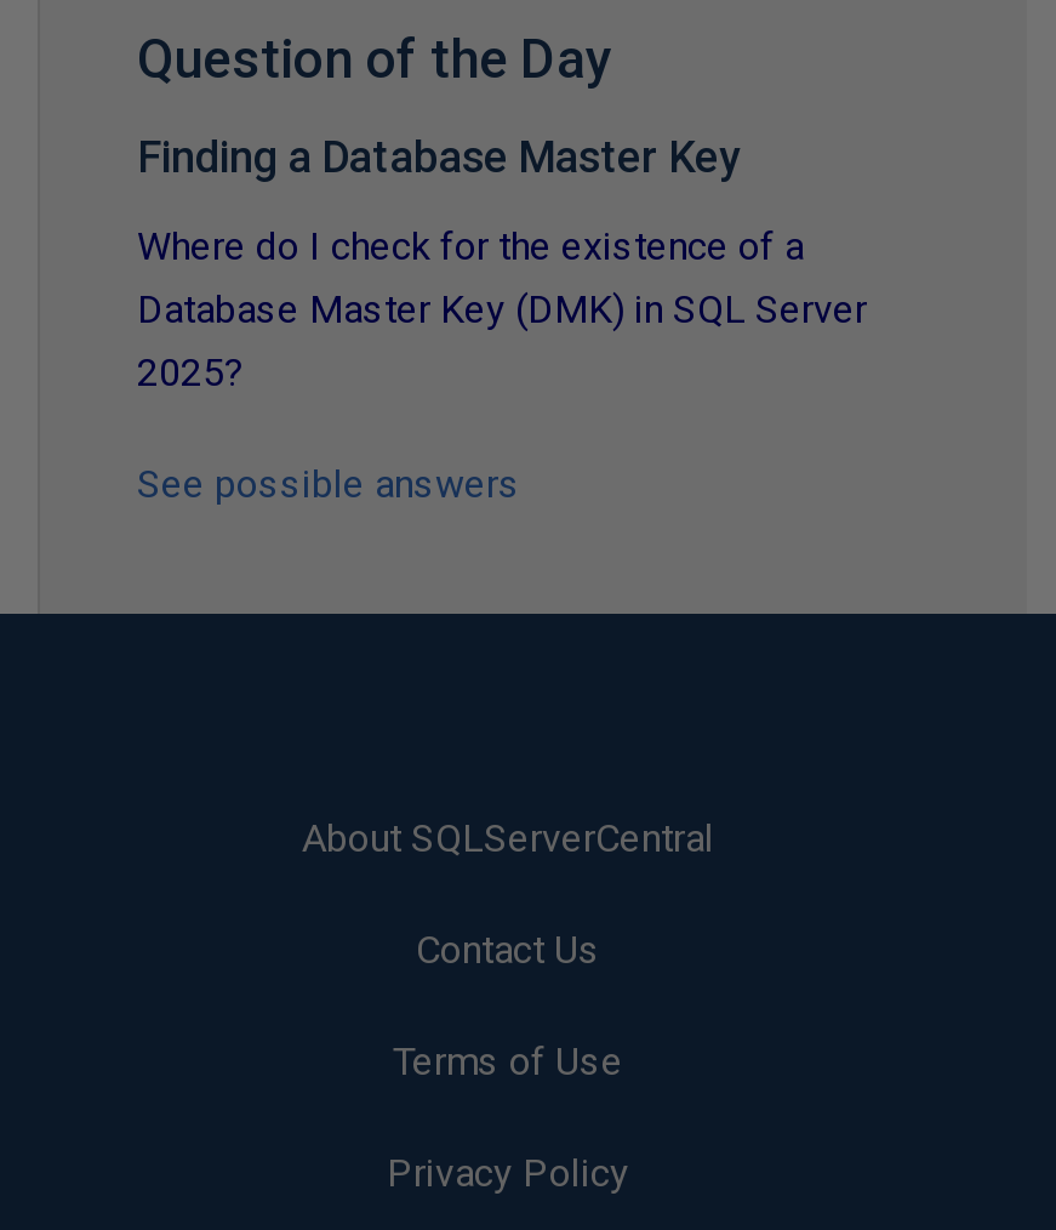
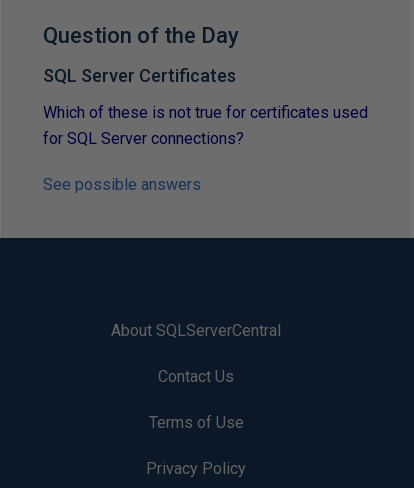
- Finding a Database Master Key
+ SQL Server Certificates

- Where do I check for the existence of a
- Database Master Key (DMK) in SQL Server
- 2025?
+ Which of these is not true for certificates used
+ for SQL Server connections?
